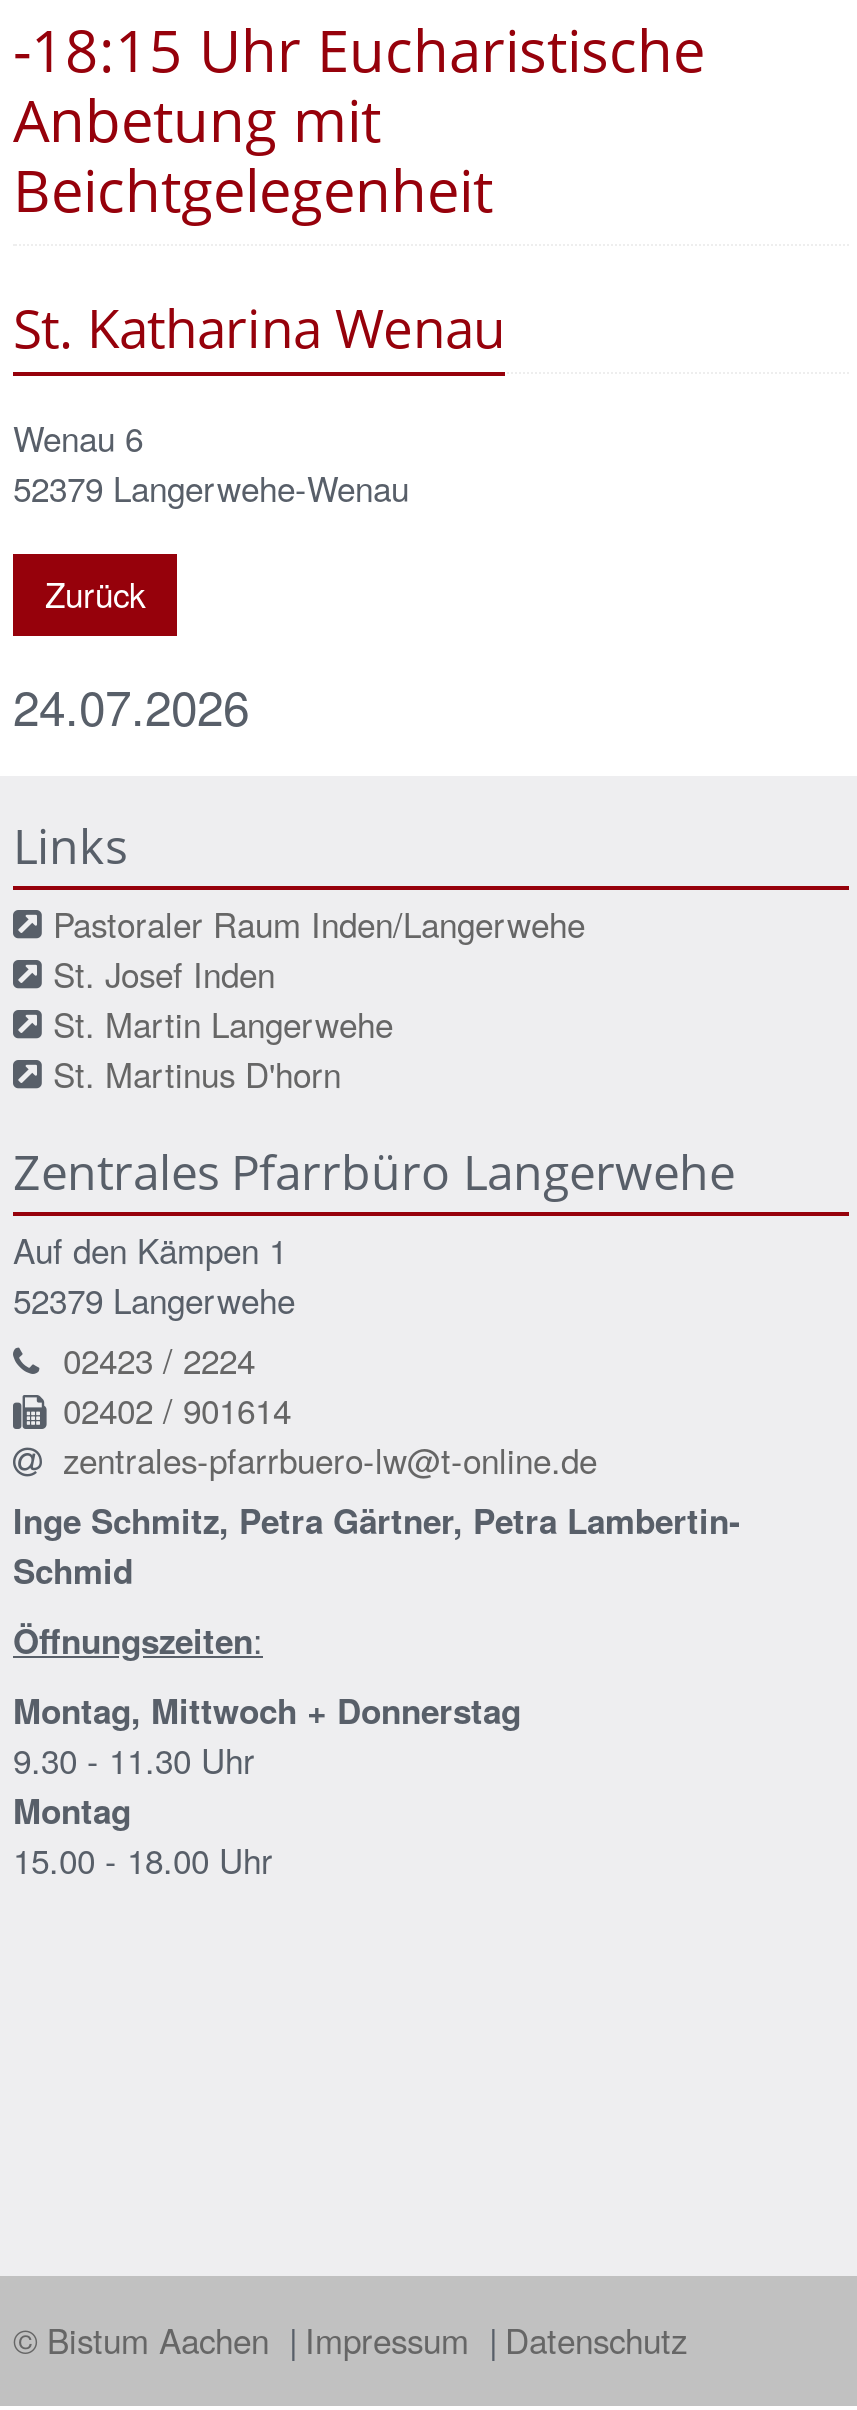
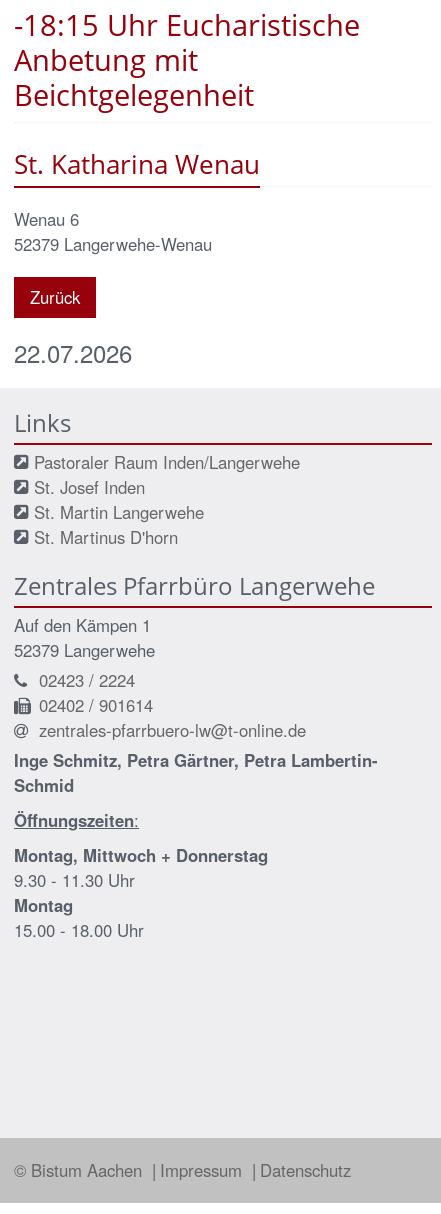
- 24.07.2026
+ 22.07.2026
